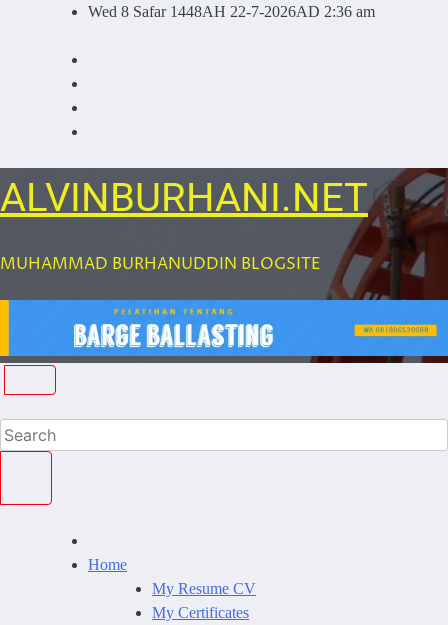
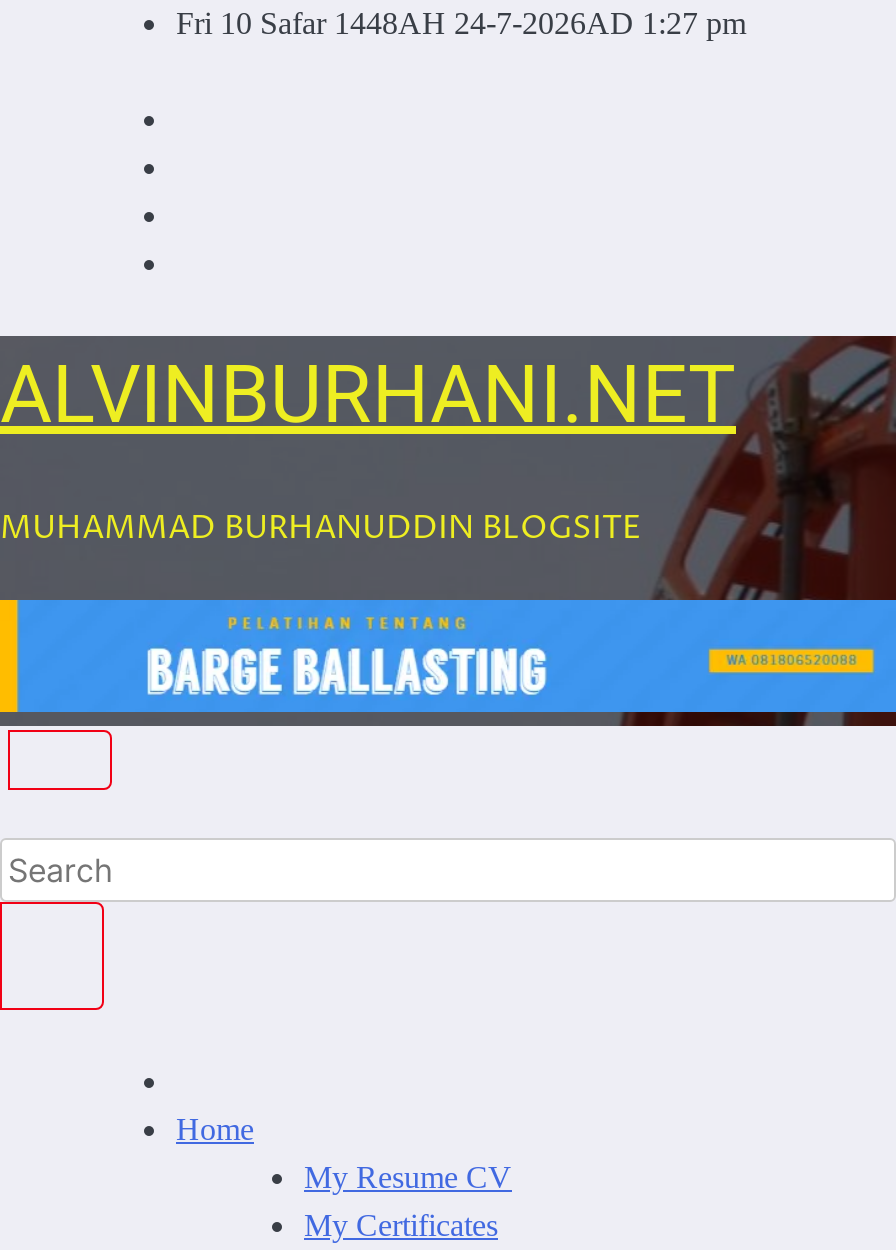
- Wed 8 Safar 1448AH 22-7-2026AD 2:36 am
+ Fri 10 Safar 1448AH 24-7-2026AD 1:27 pm
